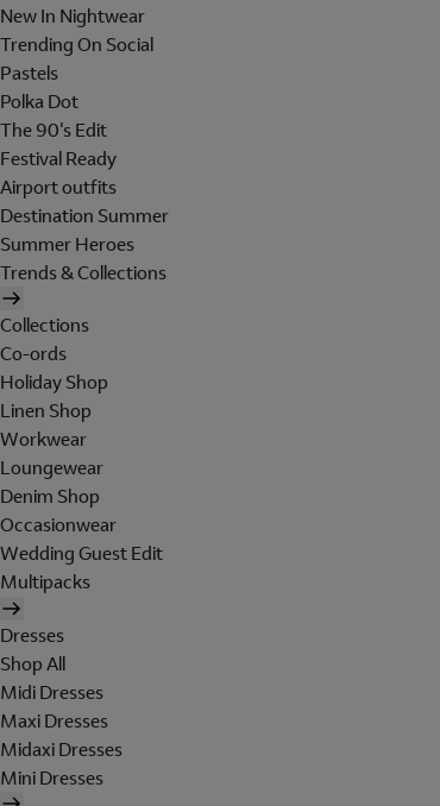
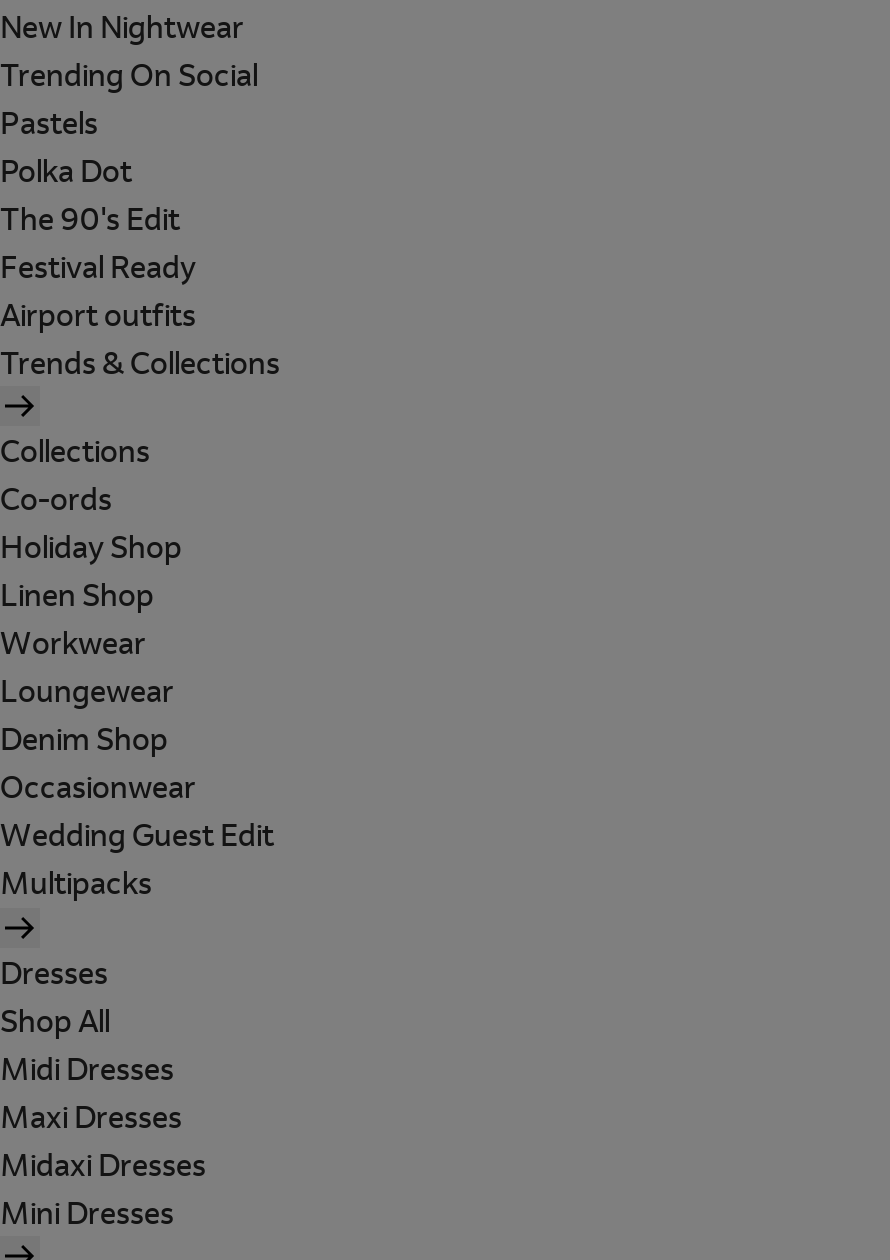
- Destination Summer
- Summer Heroes
